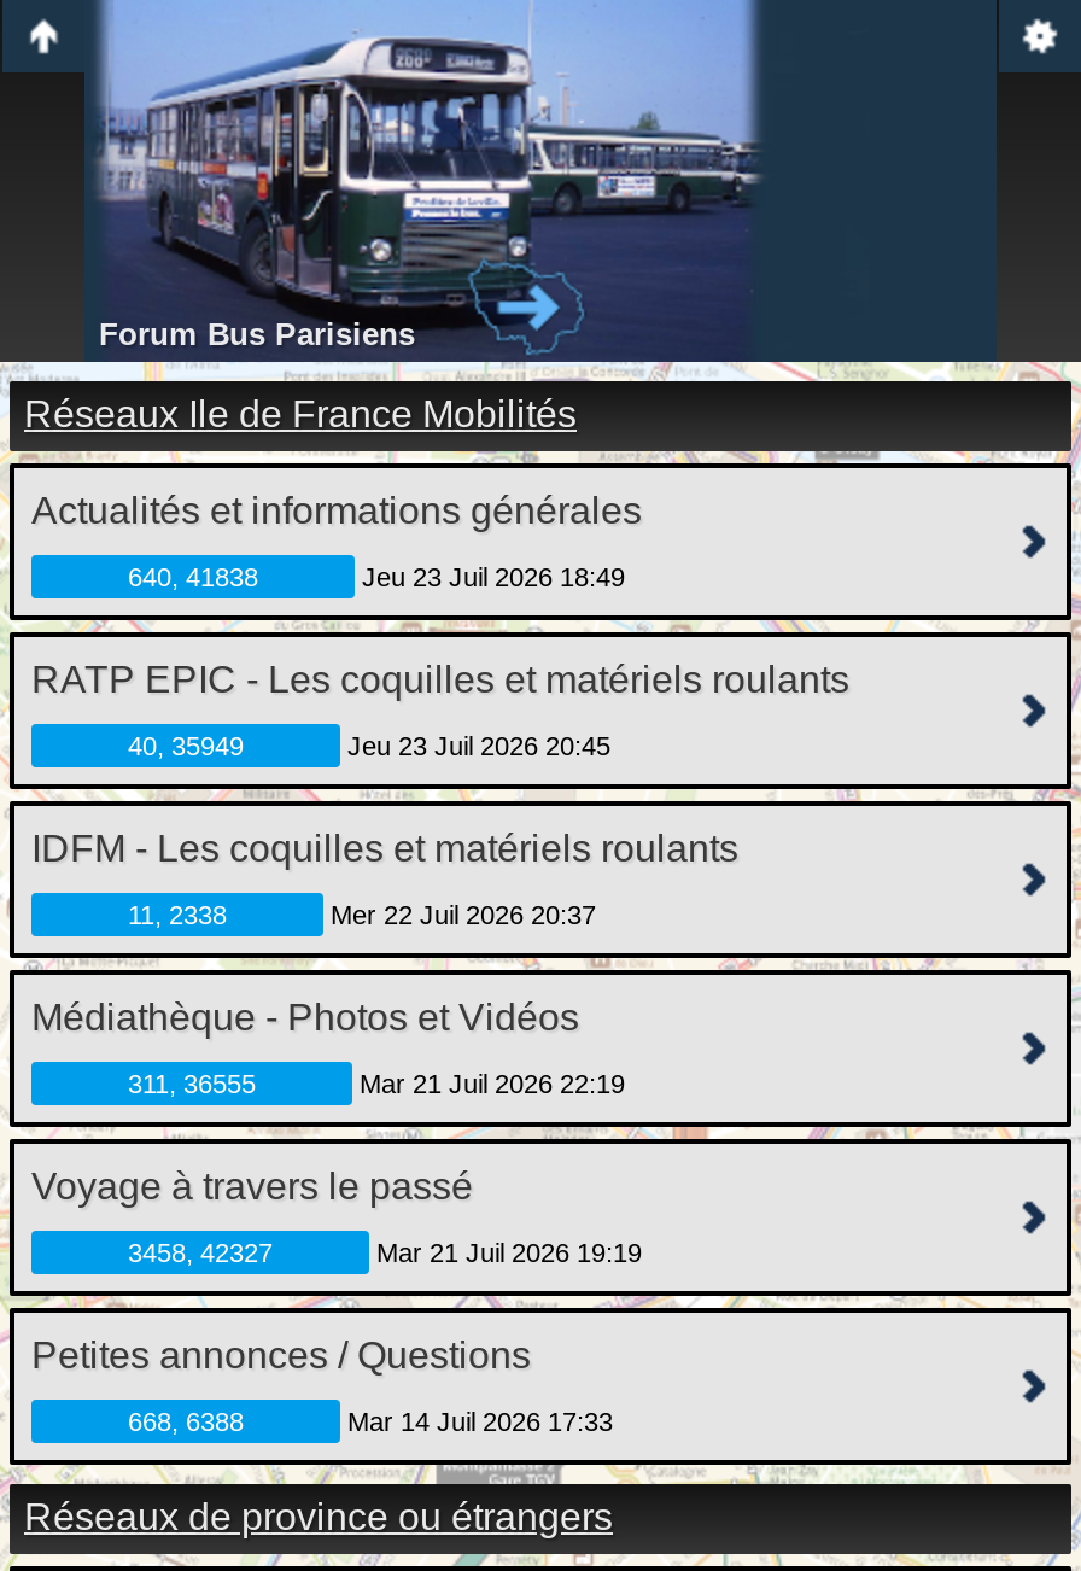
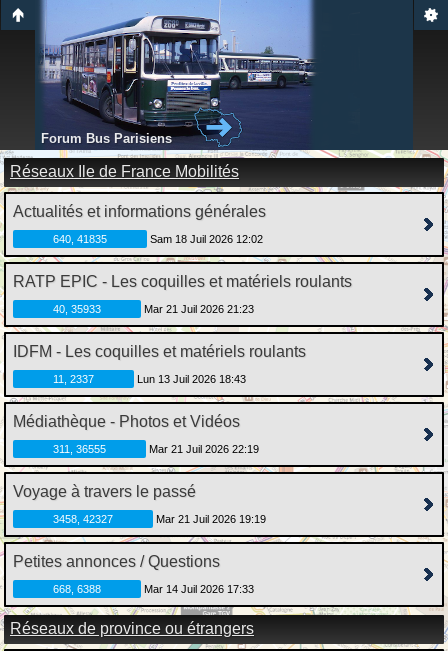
- 640, 41838
+ 640, 41835

- Jeu 23 Juil 2026 18:49
+ Sam 18 Juil 2026 12:02

- 40, 35949
+ 40, 35933

- Jeu 23 Juil 2026 20:45
+ Mar 21 Juil 2026 21:23

- 11, 2338
+ 11, 2337

- Mer 22 Juil 2026 20:37
+ Lun 13 Juil 2026 18:43
